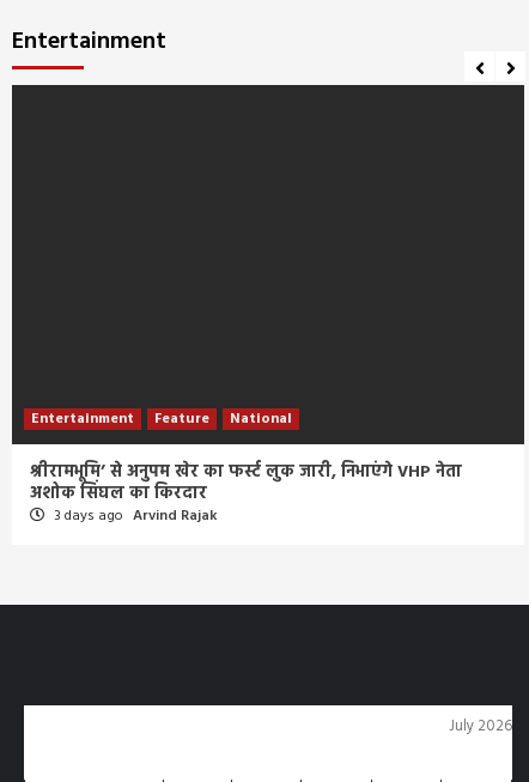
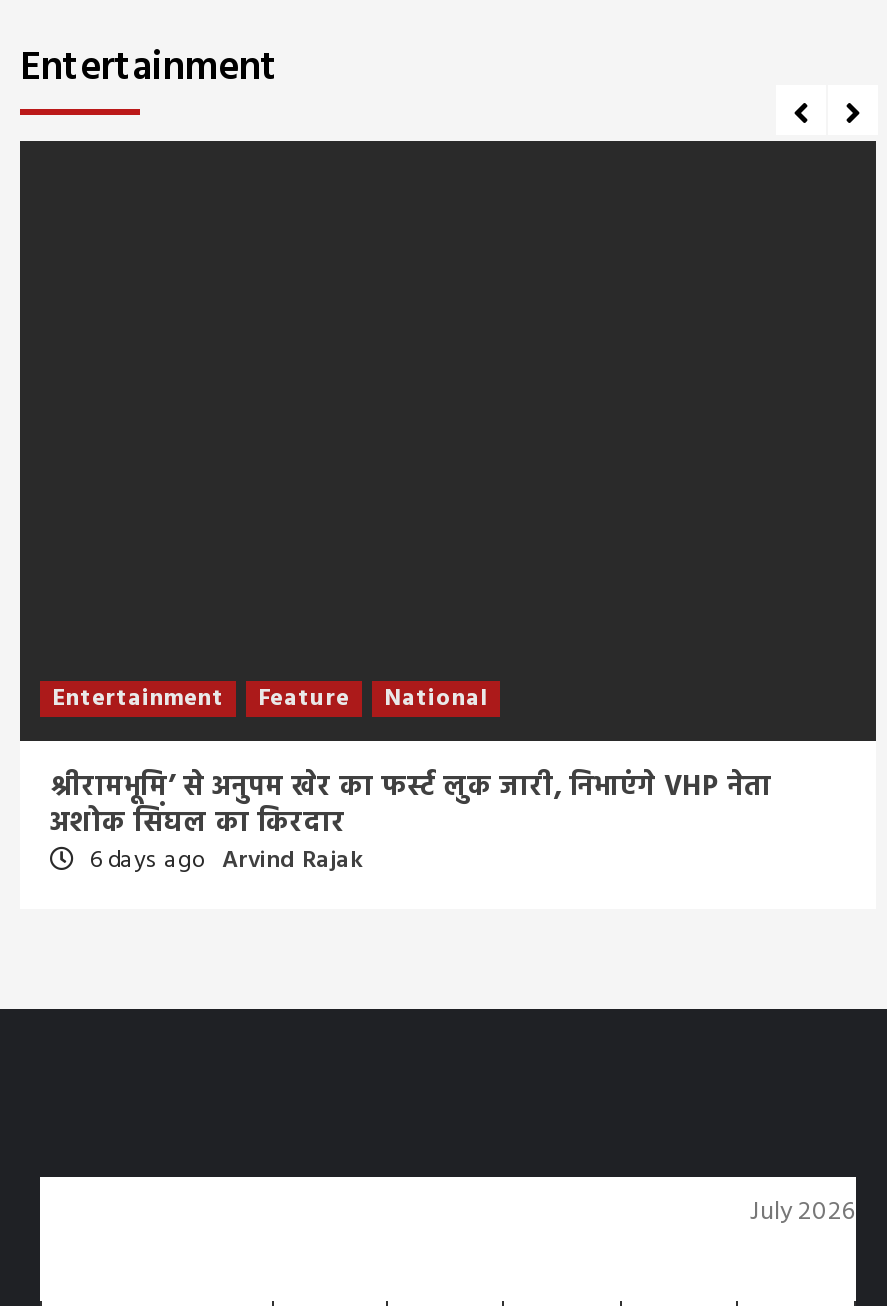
- 3 days ago Arvind Rajak
+ 6 days ago Arvind Rajak
